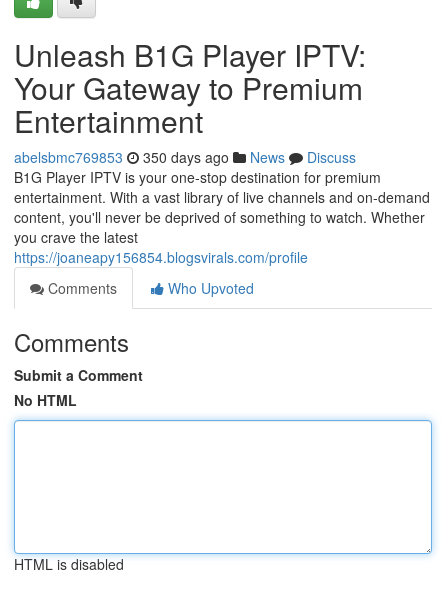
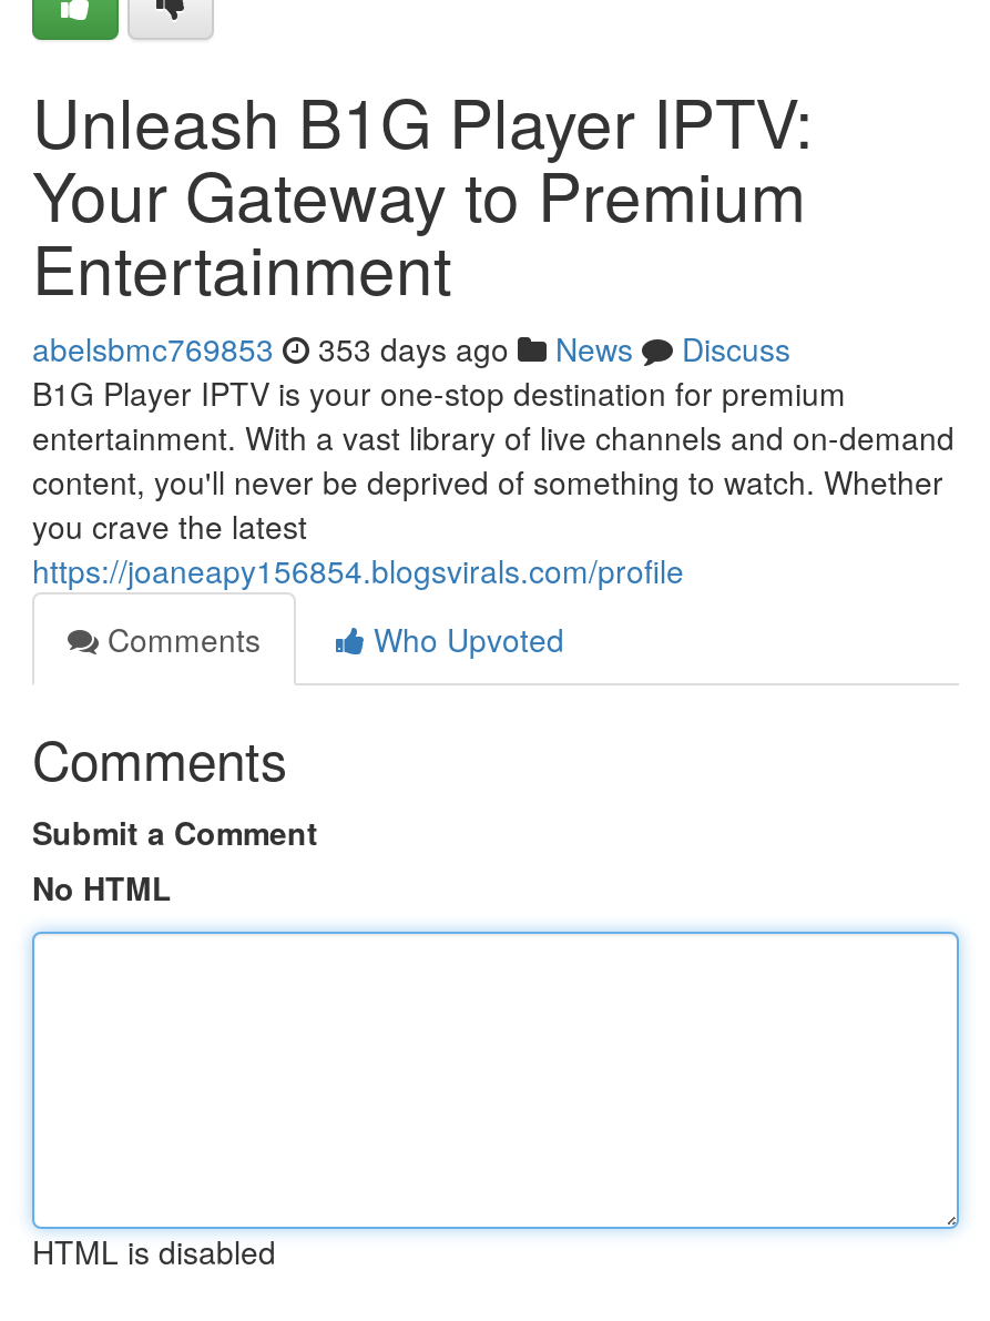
- abelsbmc769853 350 days ago News Discuss
+ abelsbmc769853 353 days ago News Discuss
